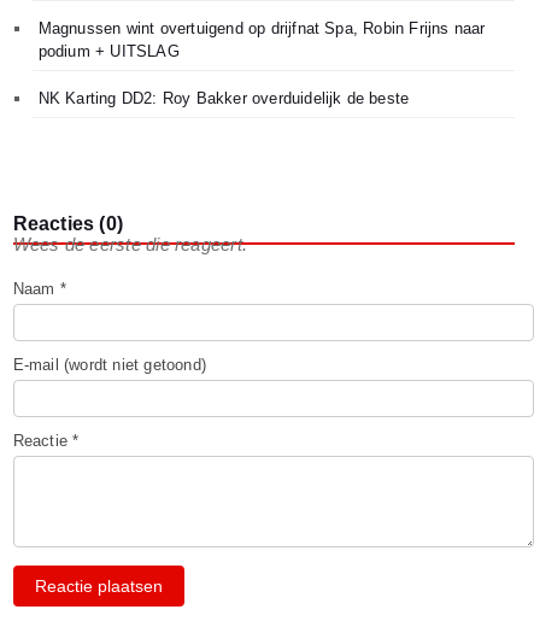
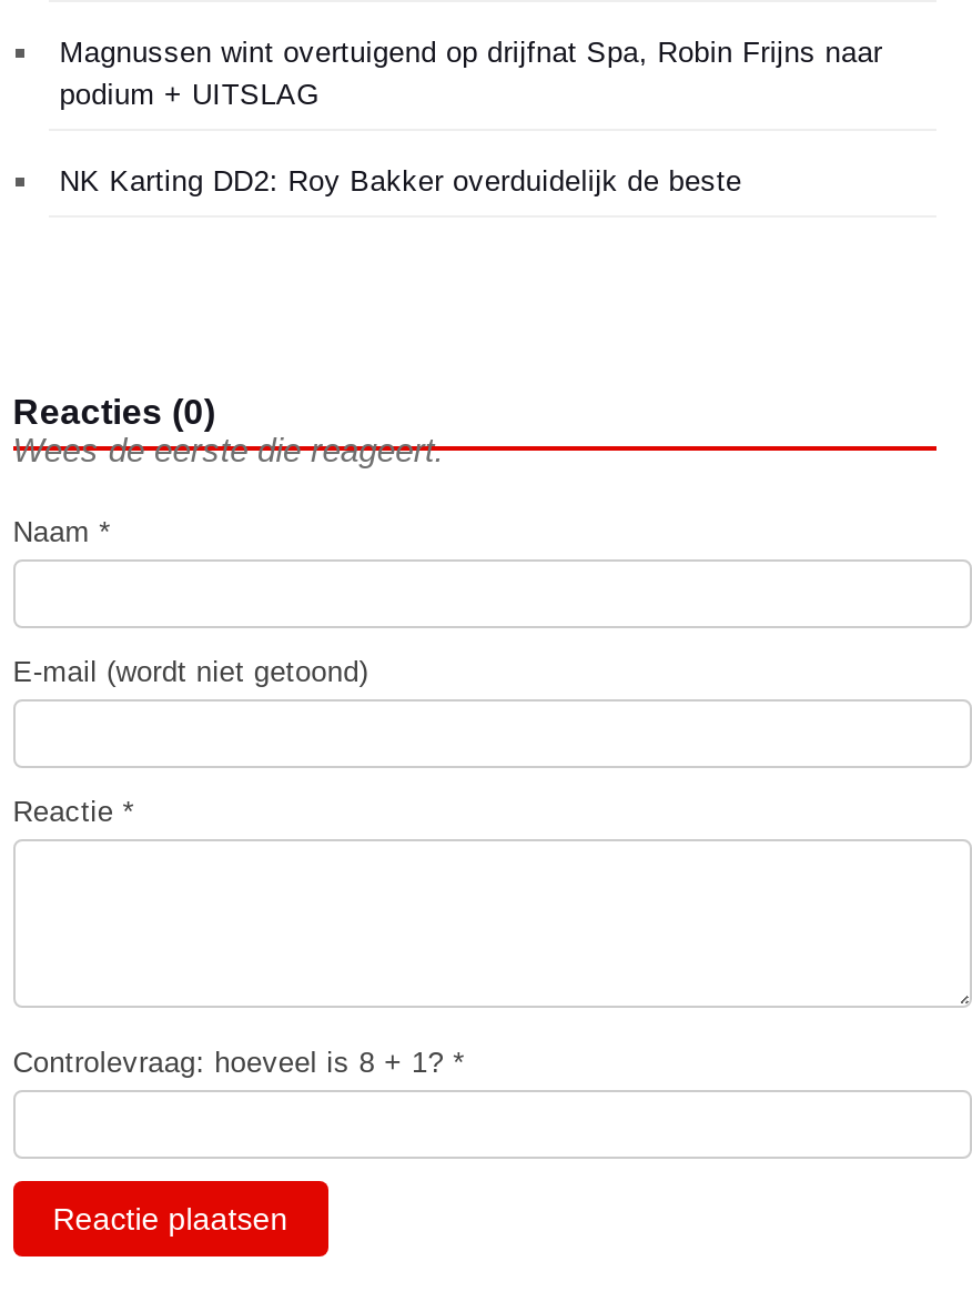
+ Controlevraag: hoeveel is 8 + 1? *
